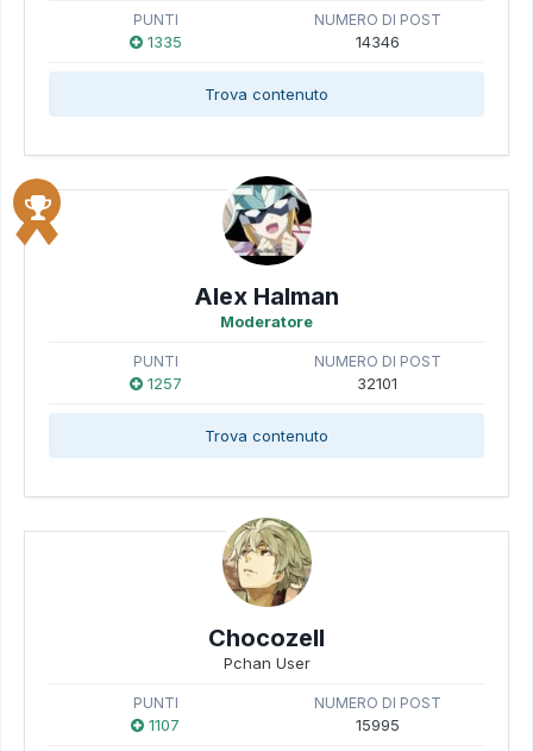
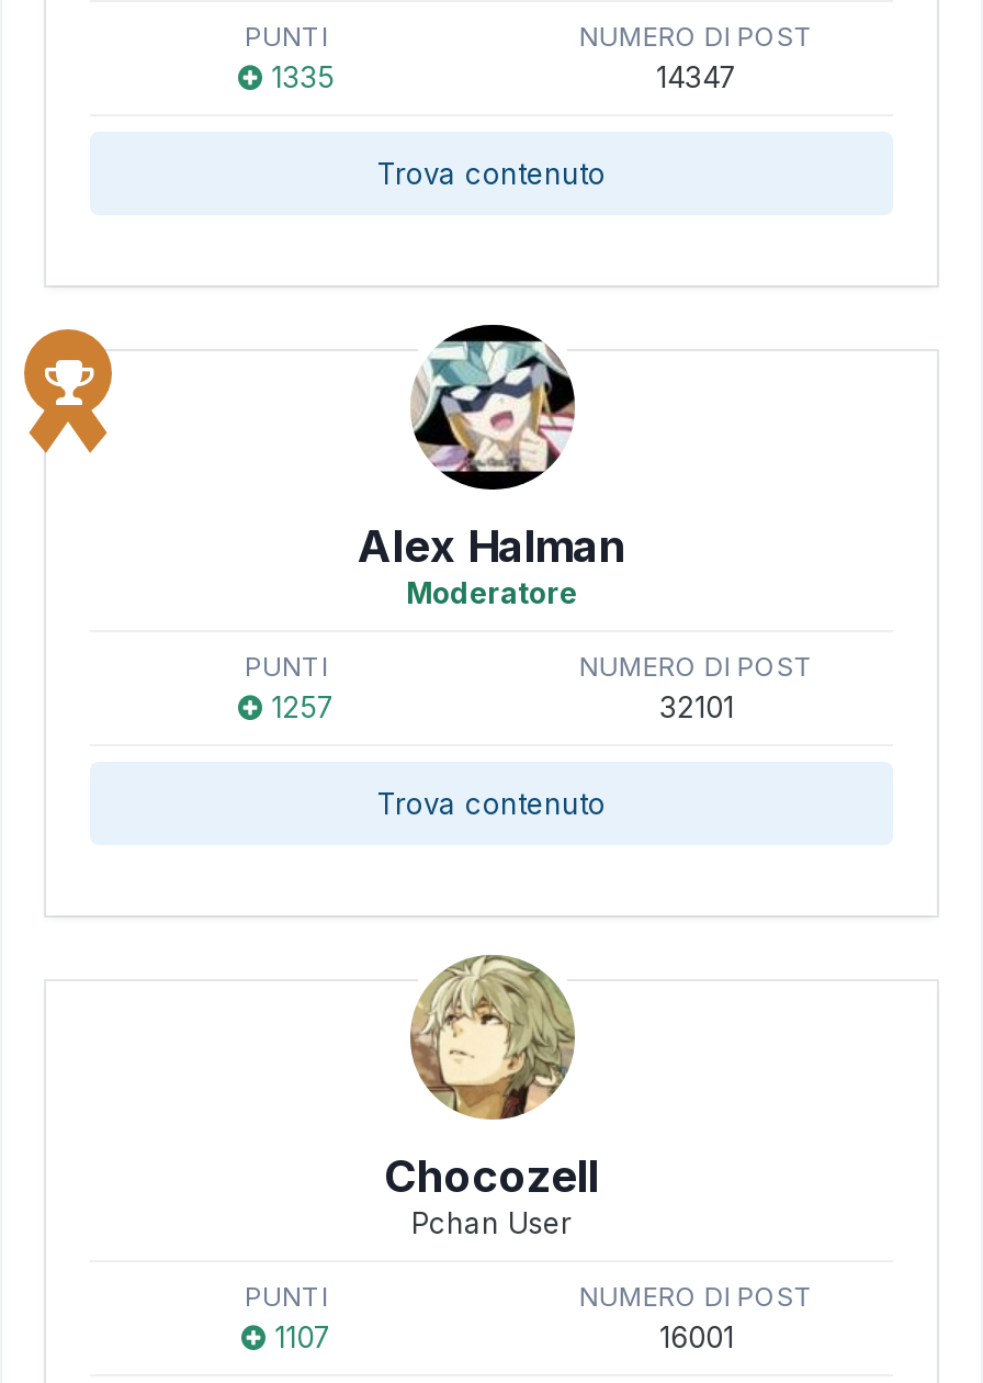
- 14346
+ 14347

- 15995
+ 16001
